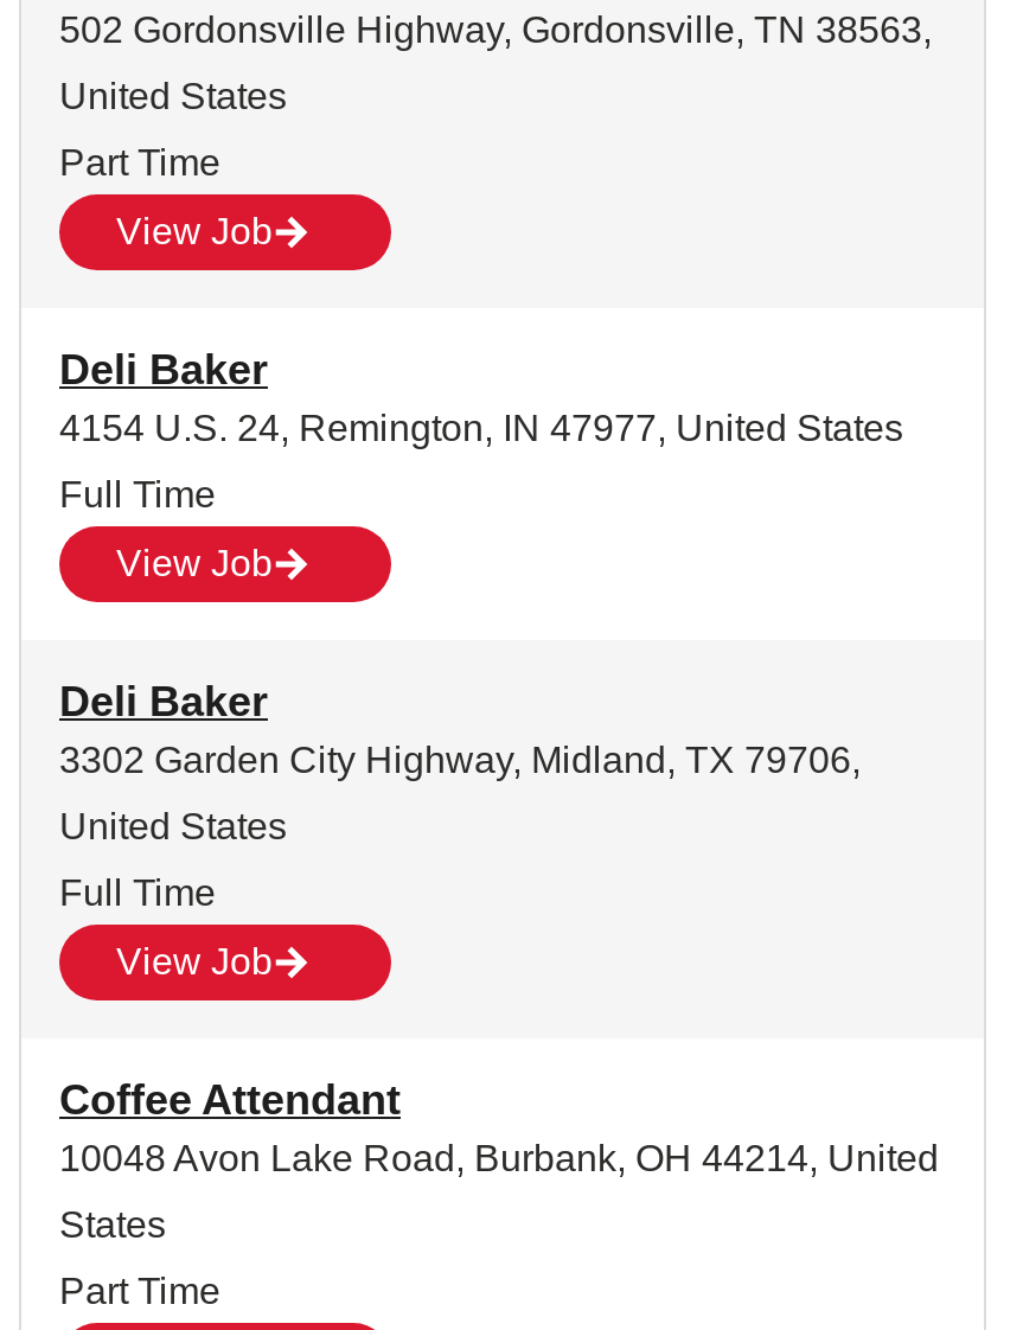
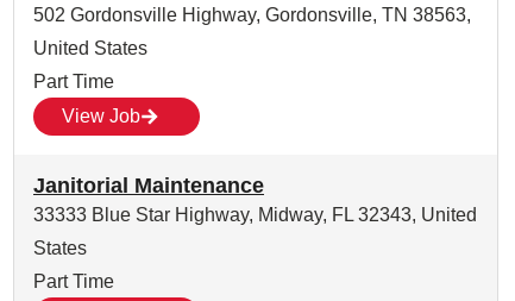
- Deli Baker
- 4154 U.S. 24, Remington, IN 47977, United States
- Full Time
- View Job
- Deli Baker
- 3302 Garden City Highway, Midland, TX 79706,
- United States
- Full Time
- View Job
- Coffee Attendant
- 10048 Avon Lake Road, Burbank, OH 44214, United
+ Janitorial Maintenance
+ 33333 Blue Star Highway, Midway, FL 32343, United
